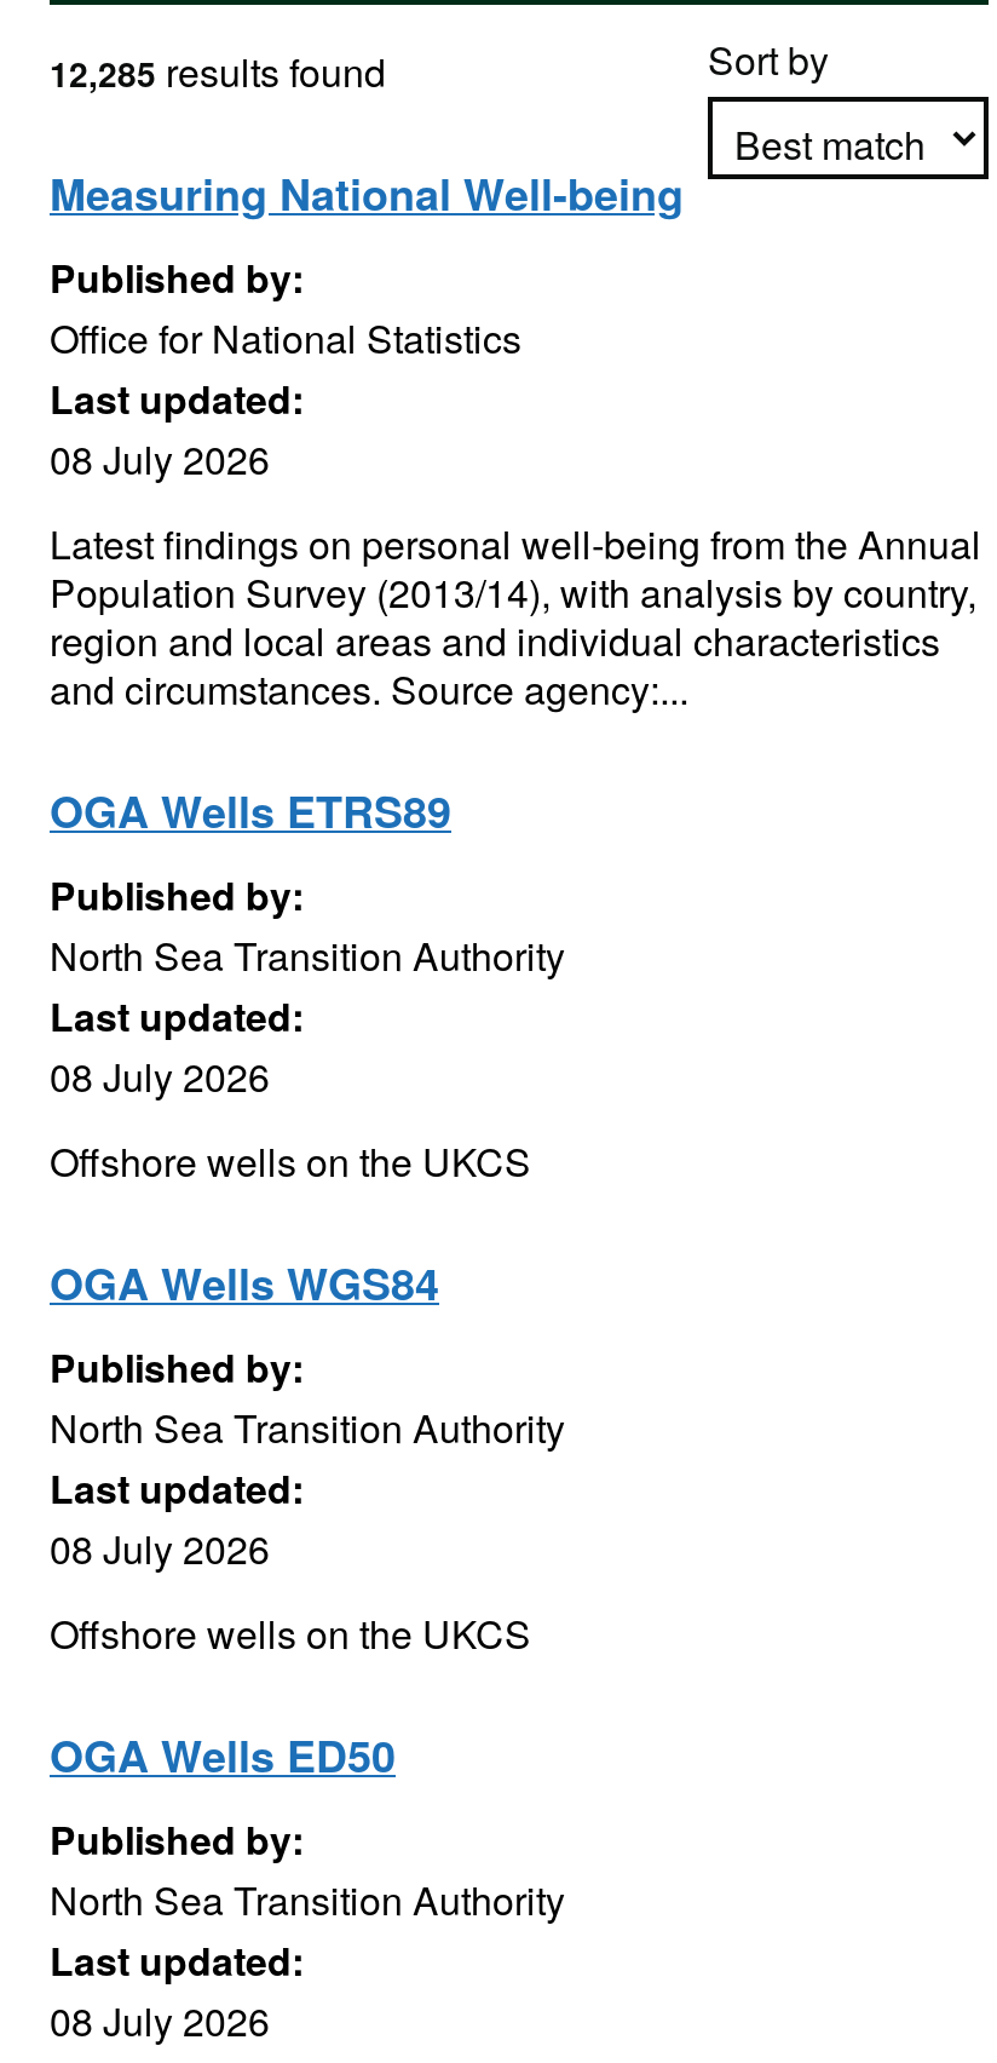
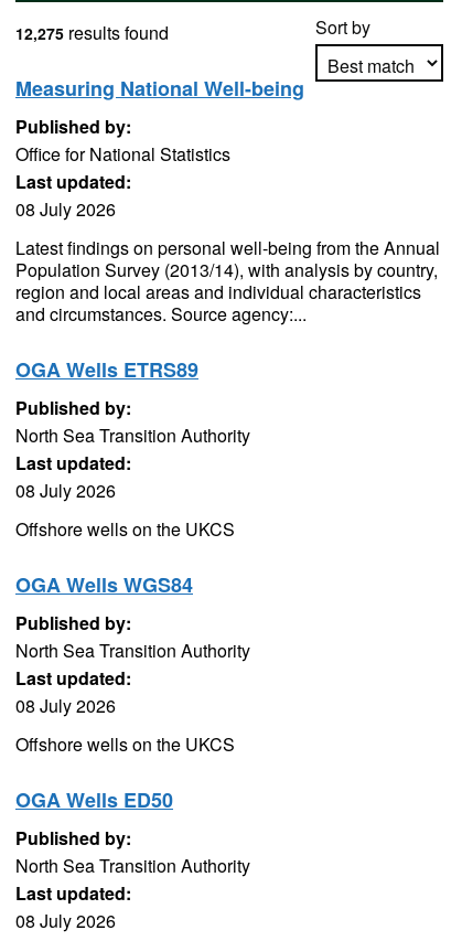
- 12,285 results found
+ 12,275 results found
